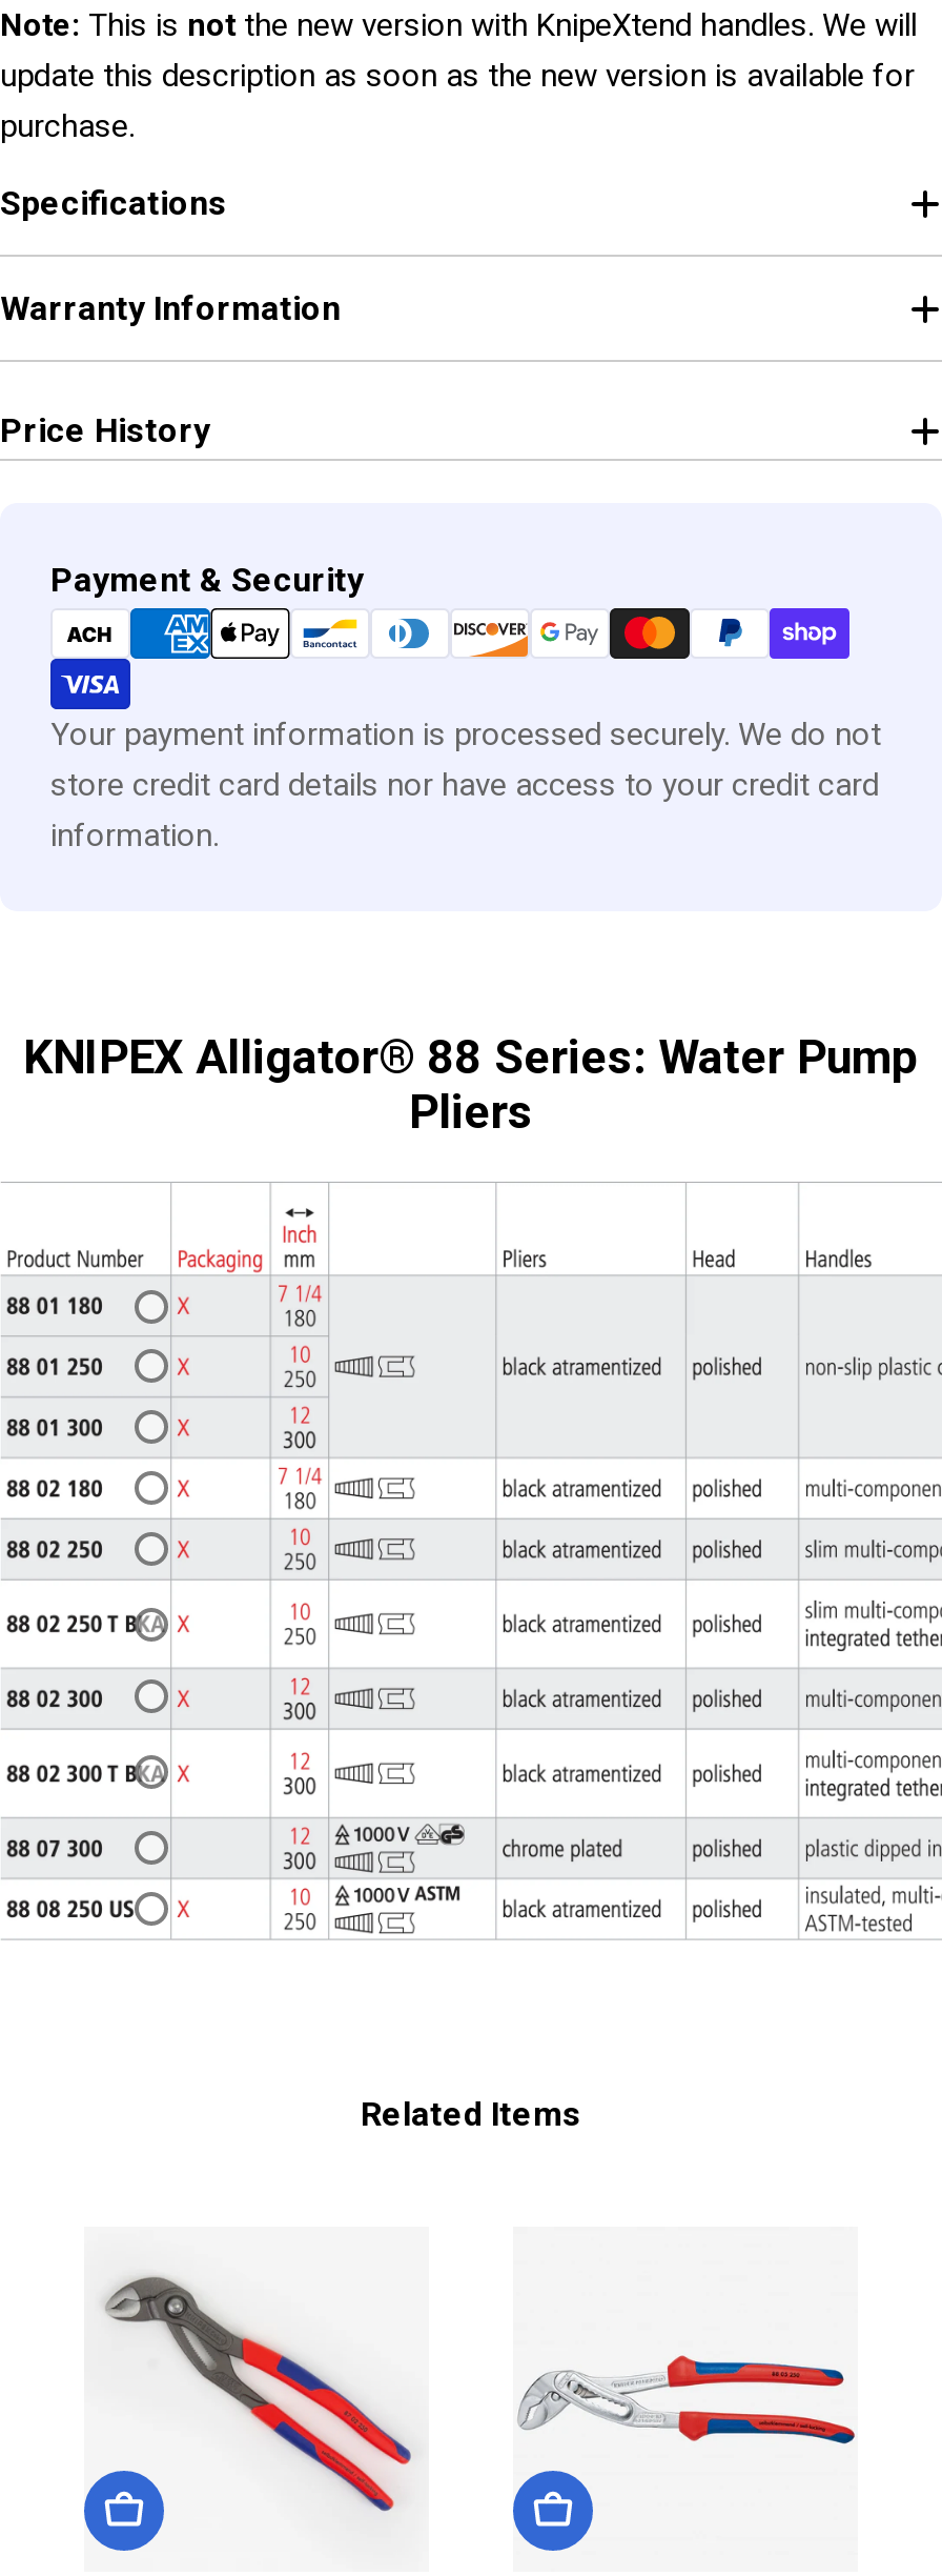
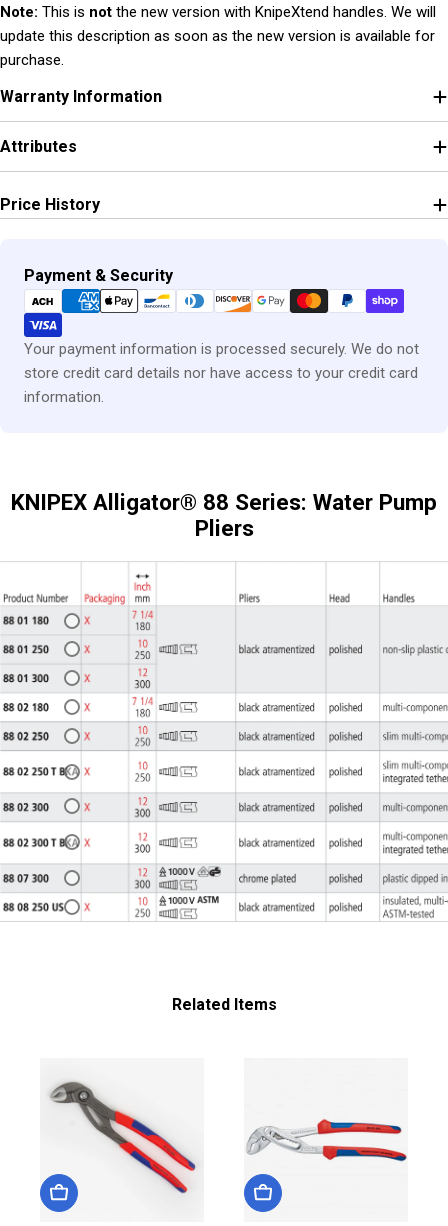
- Specifications

moved up: Warranty Information

+ Attributes
